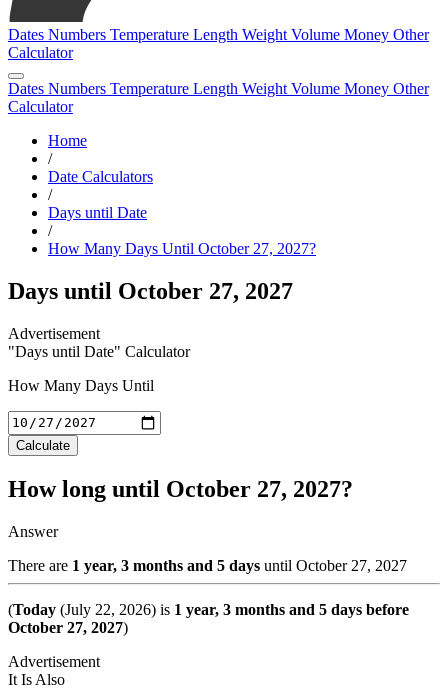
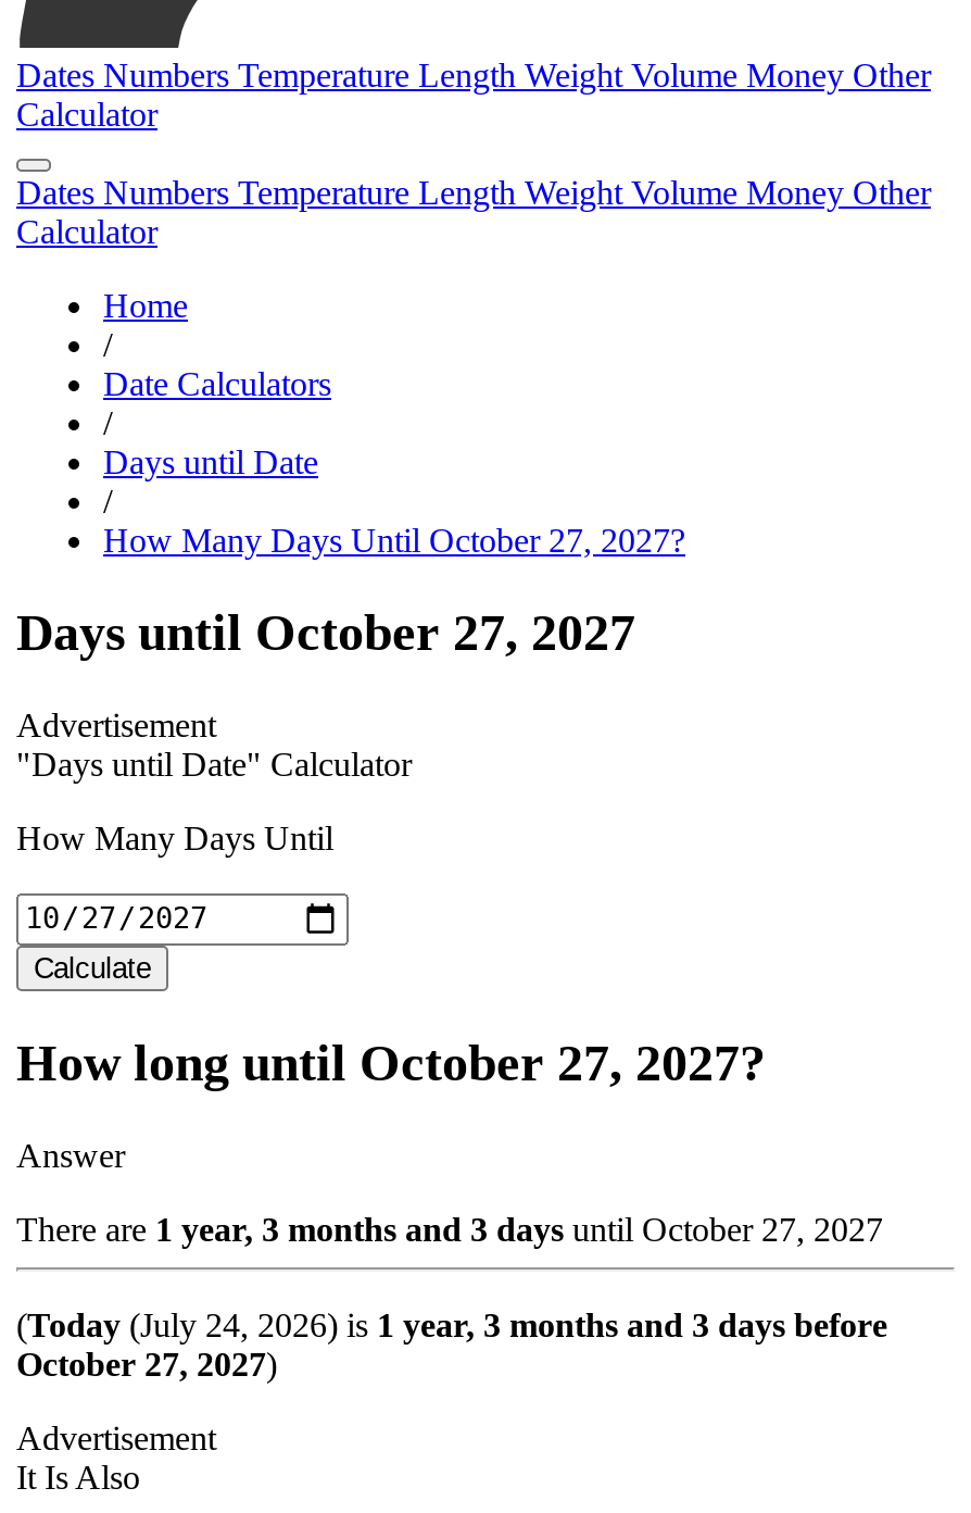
- There are 1 year, 3 months and 5 days until October 27, 2027
+ There are 1 year, 3 months and 3 days until October 27, 2027

- (Today (July 22, 2026) is 1 year, 3 months and 5 days before
+ (Today (July 24, 2026) is 1 year, 3 months and 3 days before
